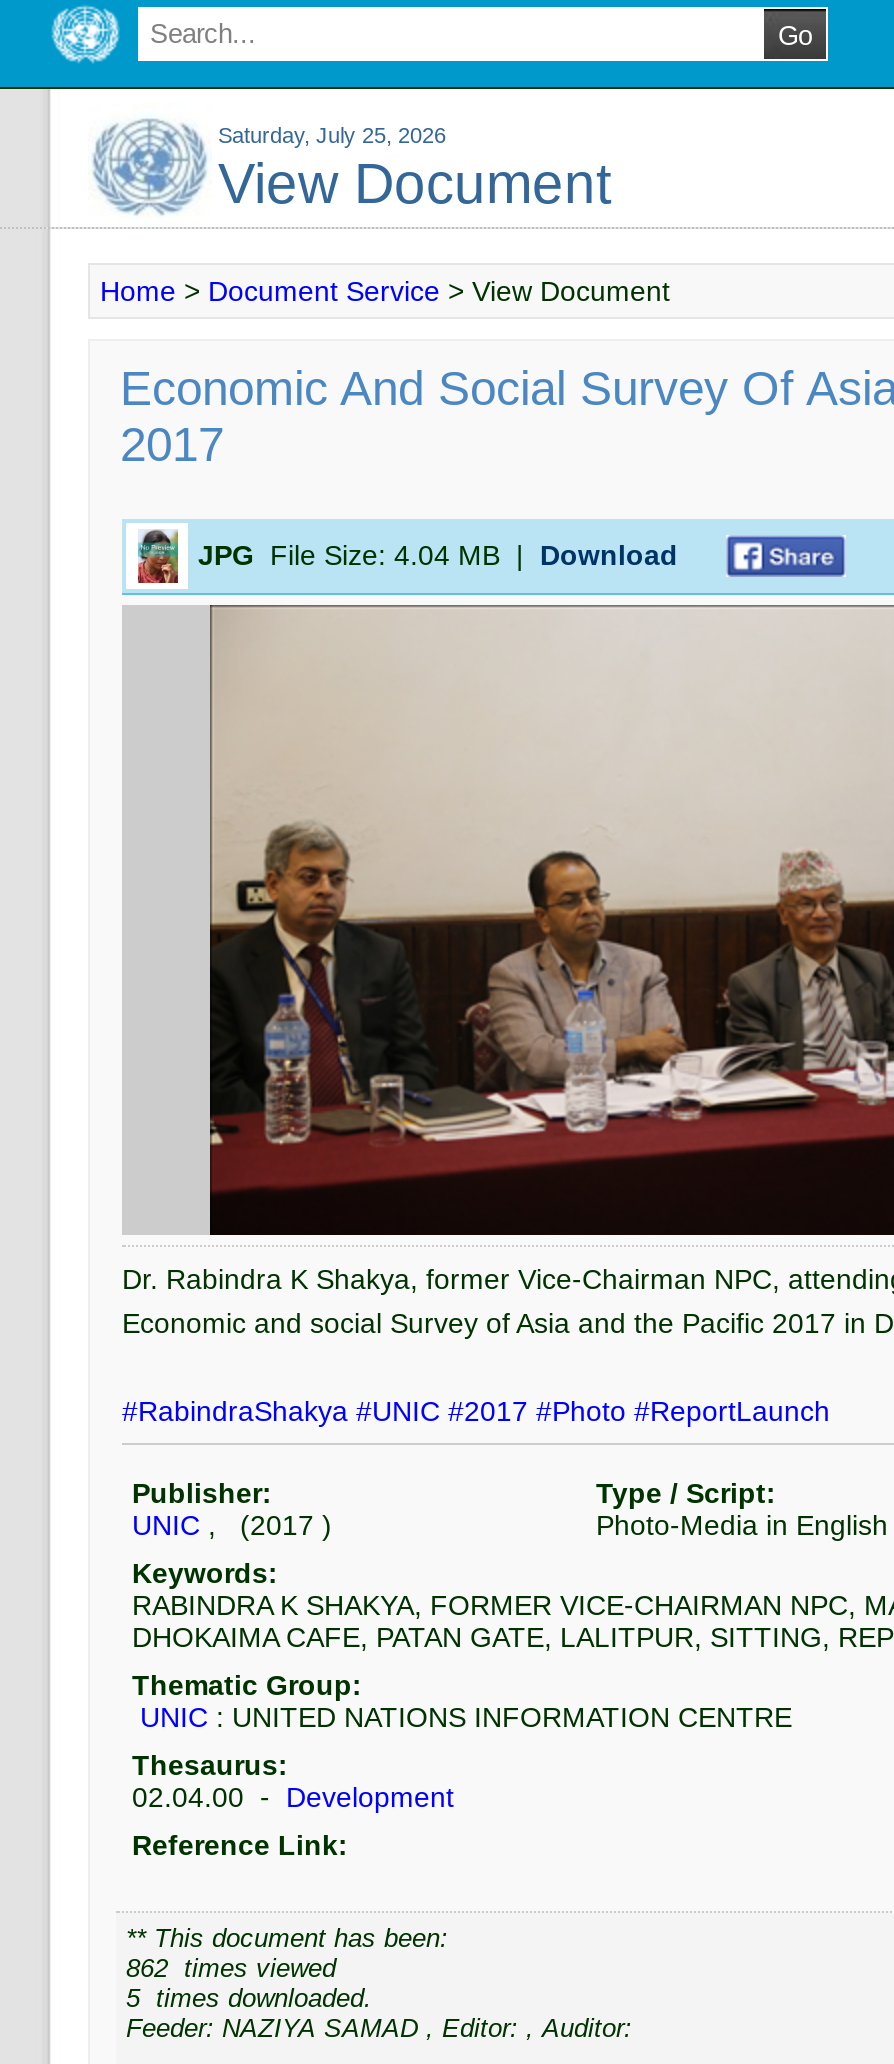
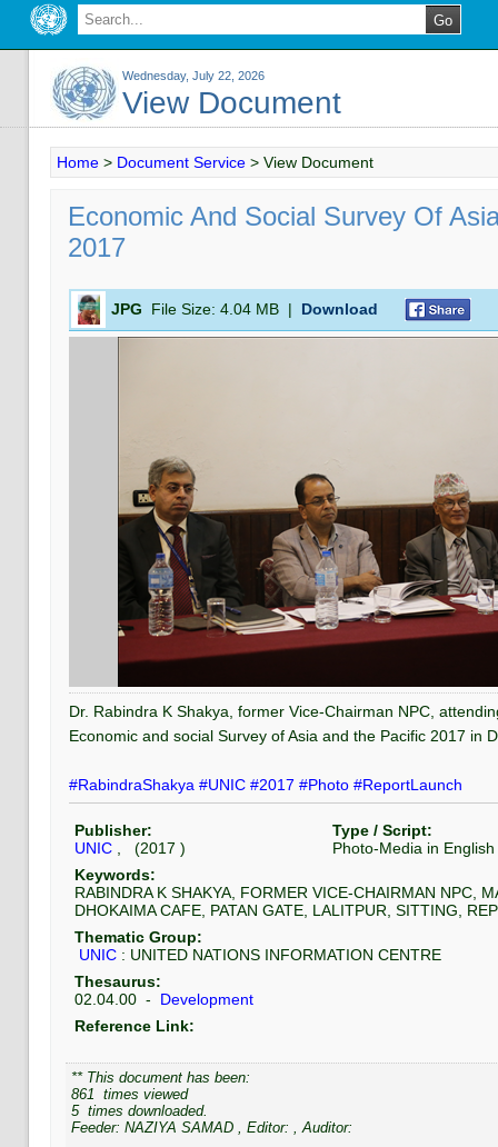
- Saturday, July 25, 2026
+ Wednesday, July 22, 2026

- 862 times viewed
+ 861 times viewed
